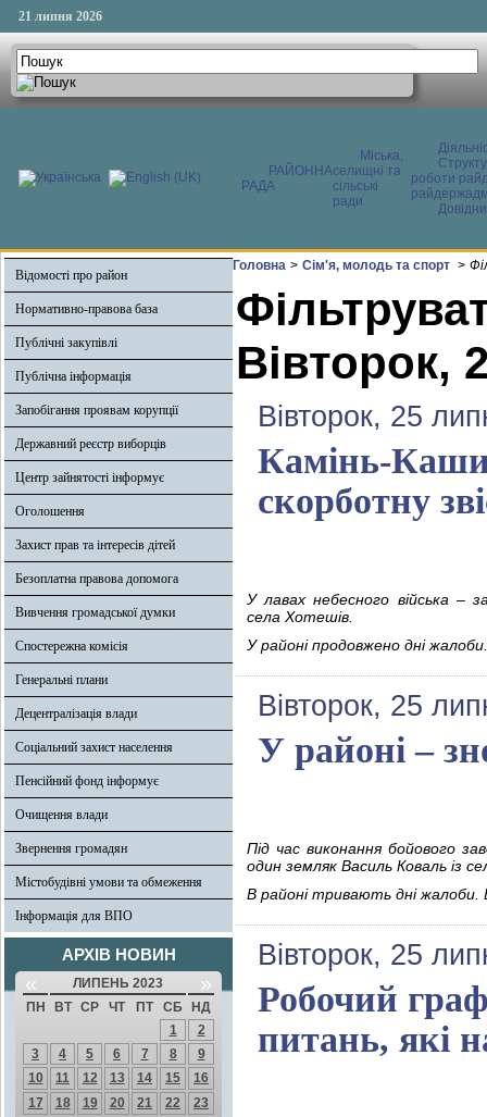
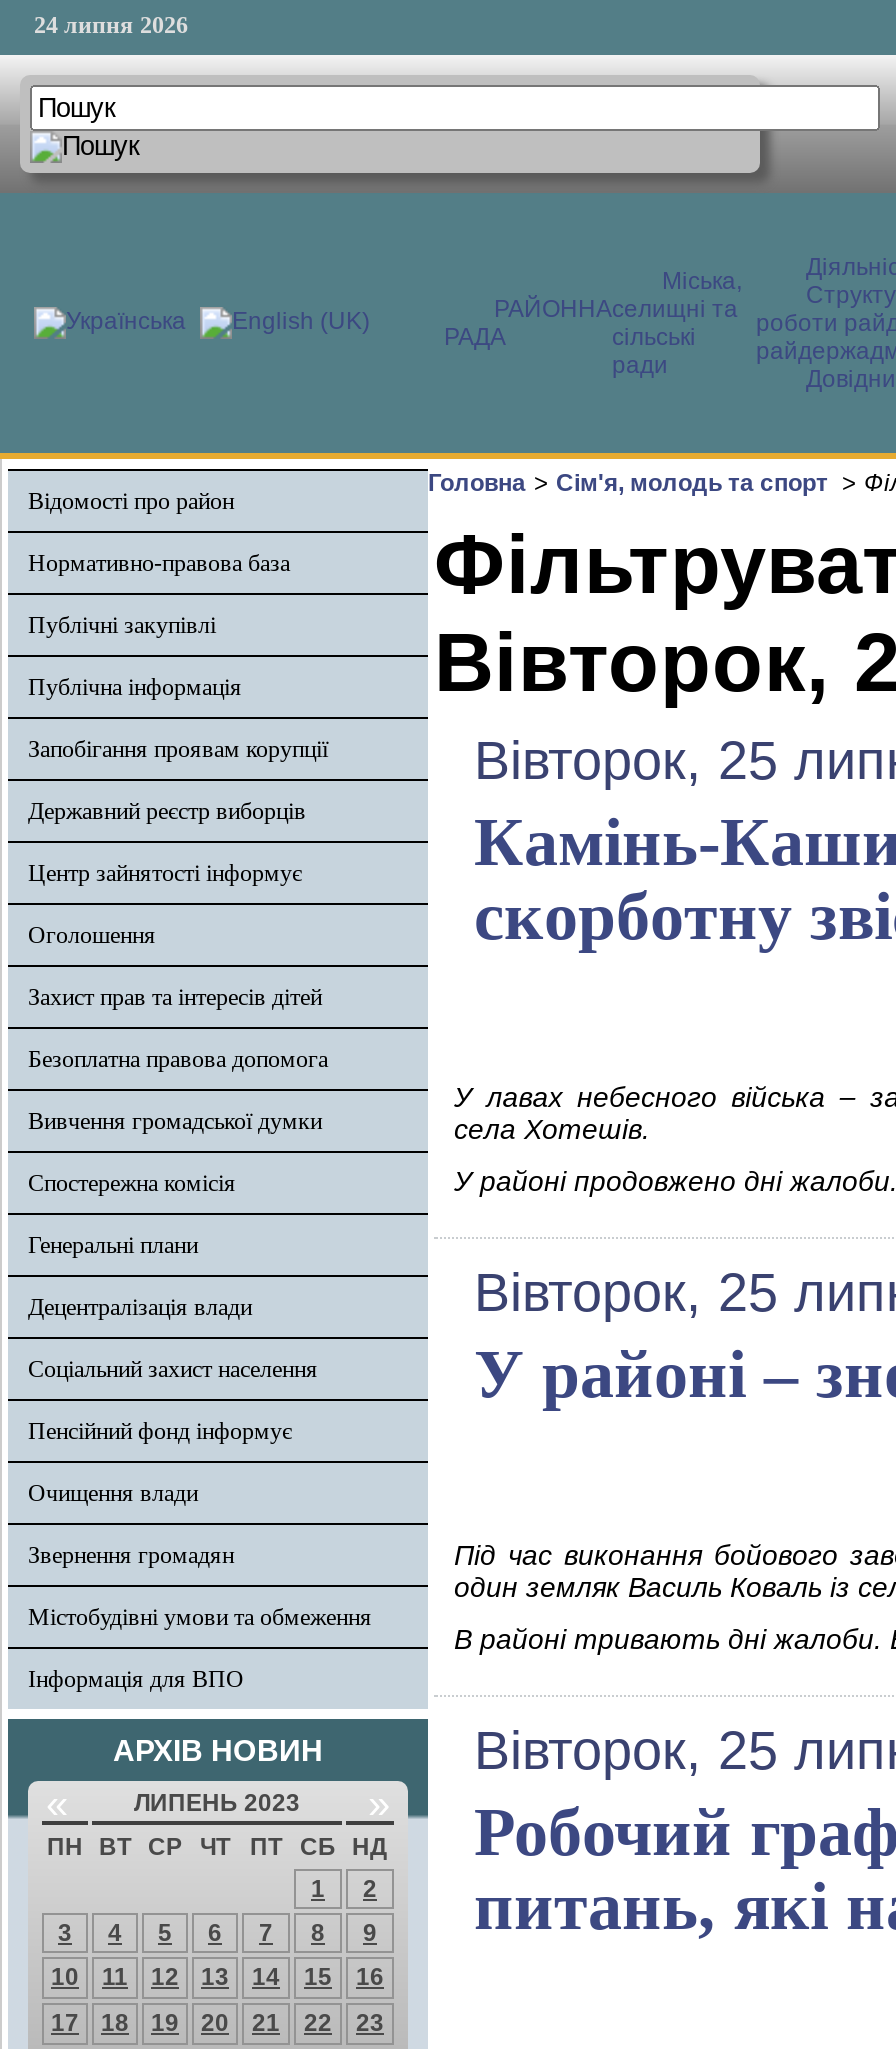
- 21 липня 2026
+ 24 липня 2026
